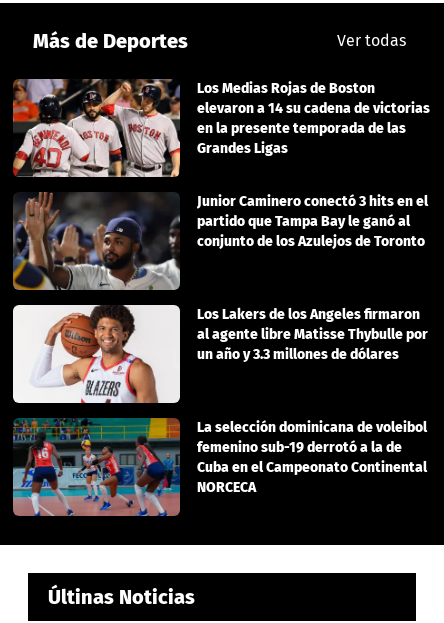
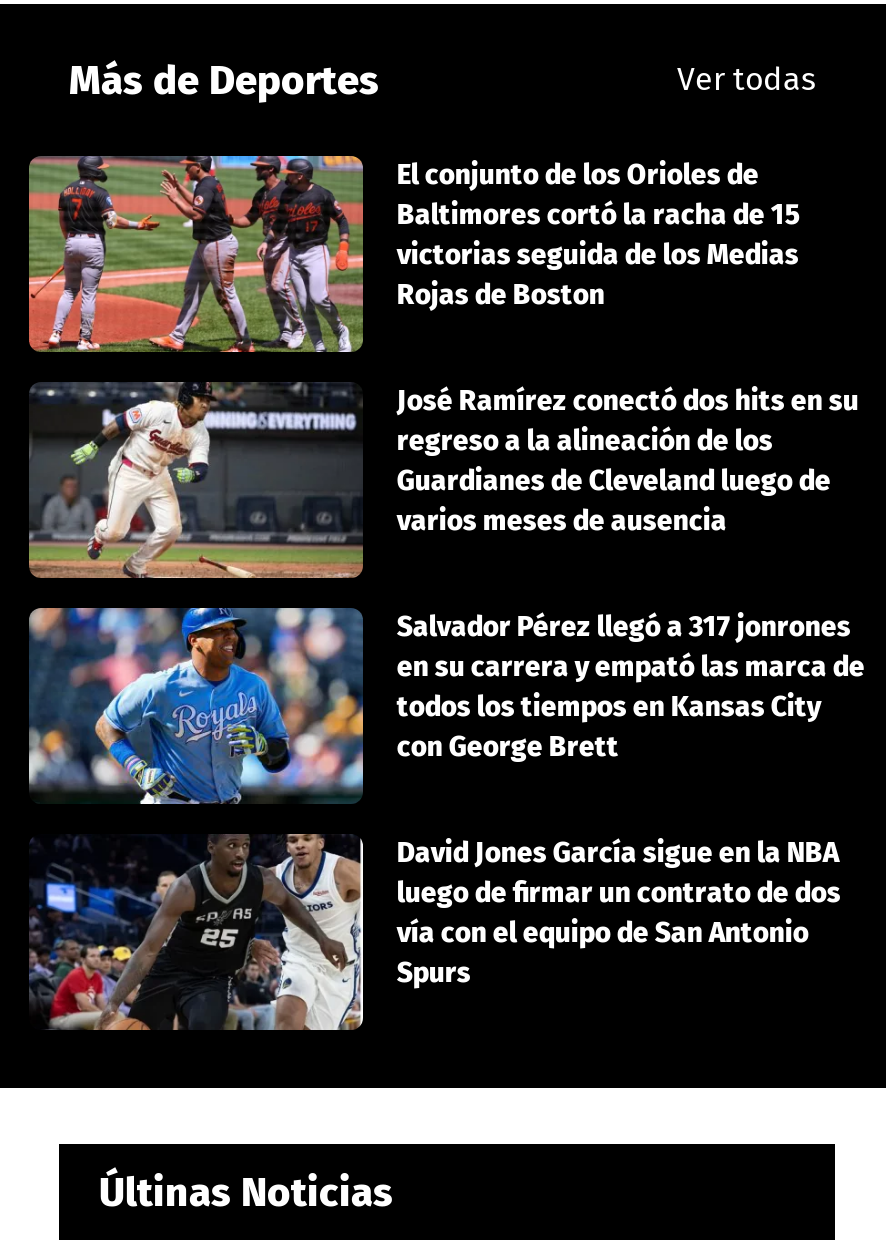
- [image]
- Los Medias Rojas de Boston
- elevaron a 14 su cadena de victorias
- en la presente temporada de las
- Grandes Ligas
+ [image]
+ El conjunto de los Orioles de
+ Baltimores cortó la racha de 15
+ victorias seguida de los Medias
+ Rojas de Boston

- [image]
- Junior Caminero conectó 3 hits en el
- partido que Tampa Bay le ganó al
- conjunto de los Azulejos de Toronto
+ [image]
+ José Ramírez conectó dos hits en su
+ regreso a la alineación de los
+ Guardianes de Cleveland luego de
+ varios meses de ausencia

- [image]
- Los Lakers de los Angeles firmaron
- al agente libre Matisse Thybulle por
- un año y 3.3 millones de dólares
+ [image]
+ Salvador Pérez llegó a 317 jonrones
+ en su carrera y empató las marca de
+ todos los tiempos en Kansas City
+ con George Brett

- [image]
- La selección dominicana de voleibol
- femenino sub-19 derrotó a la de
- Cuba en el Campeonato Continental
- NORCECA
+ [image]
+ David Jones García sigue en la NBA
+ luego de firmar un contrato de dos
+ vía con el equipo de San Antonio
+ Spurs
